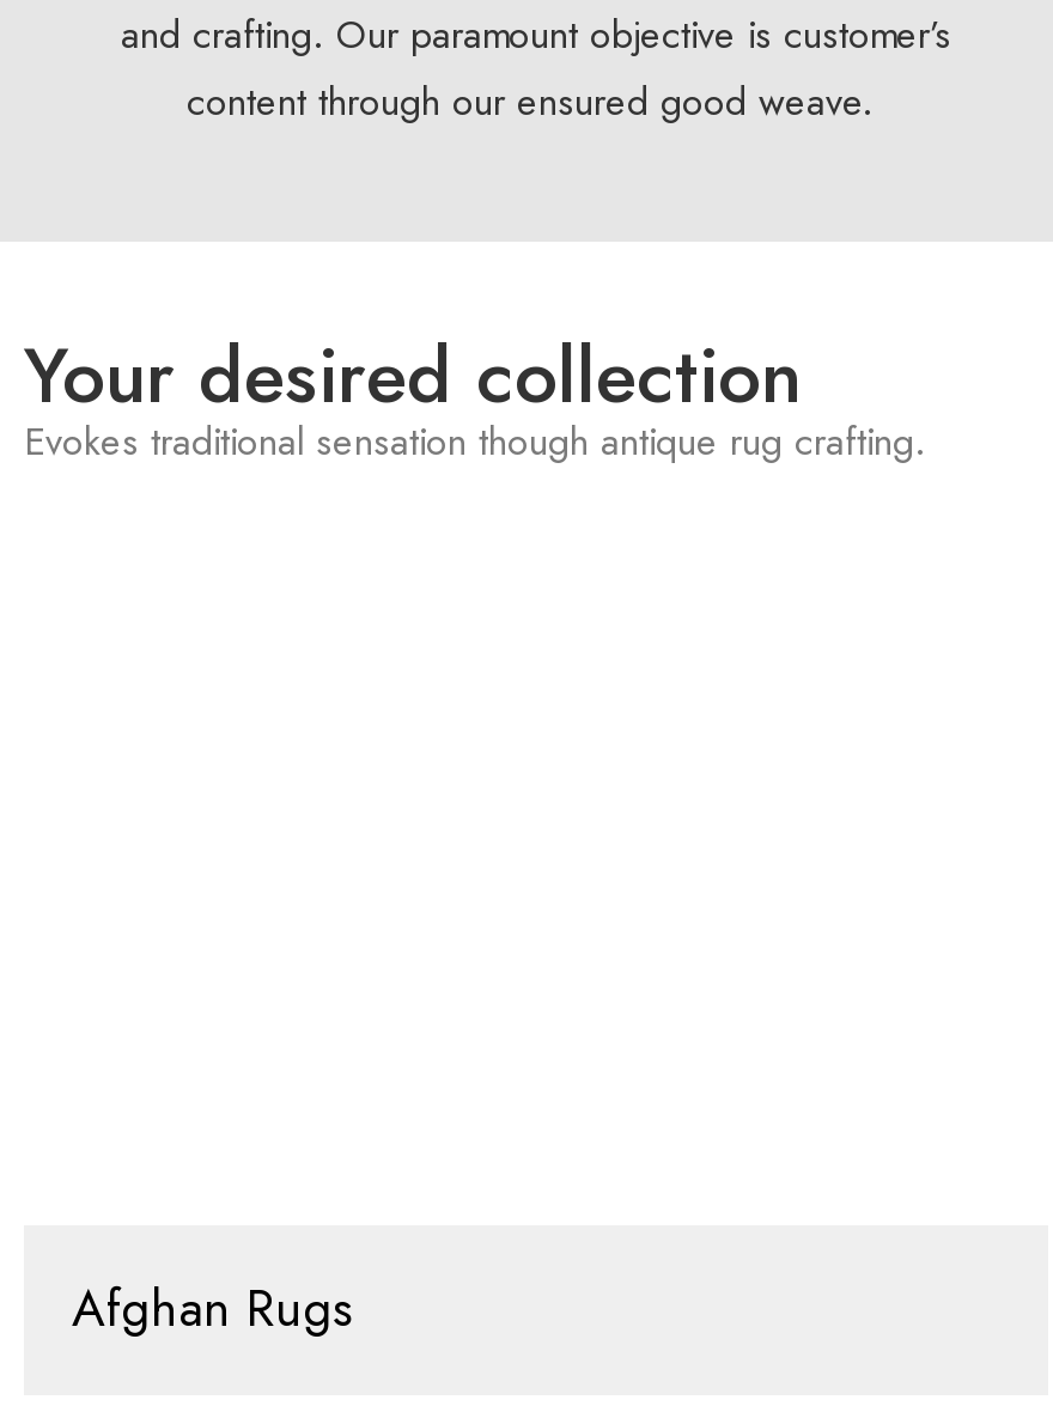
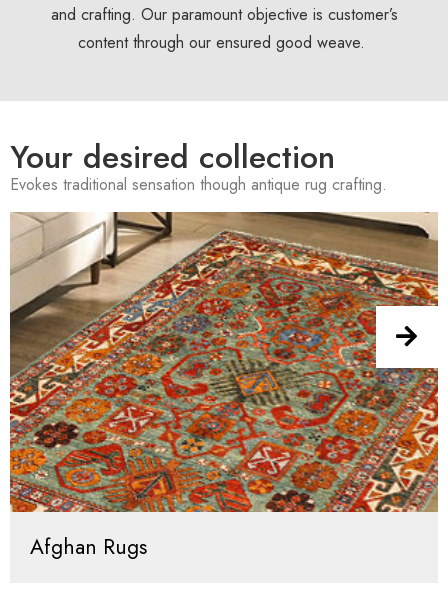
+ [image]
